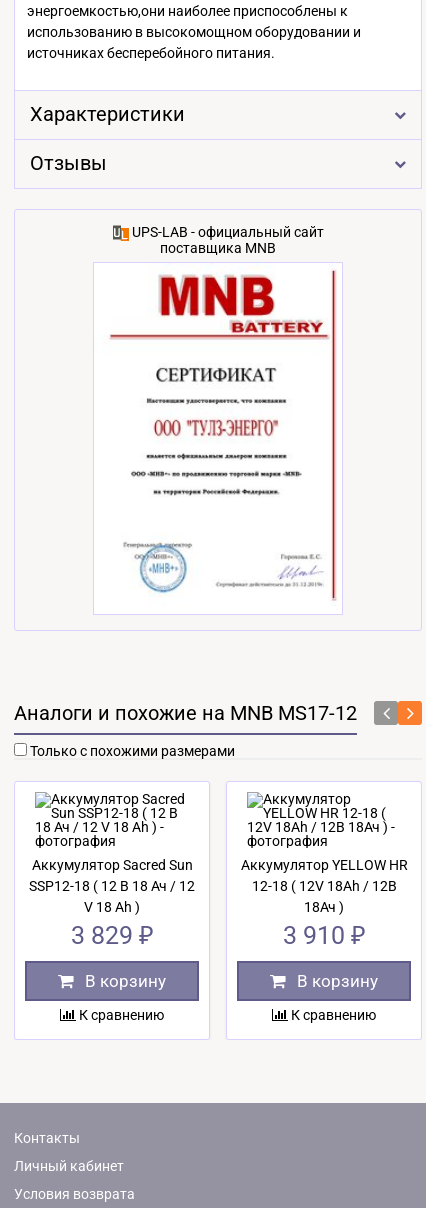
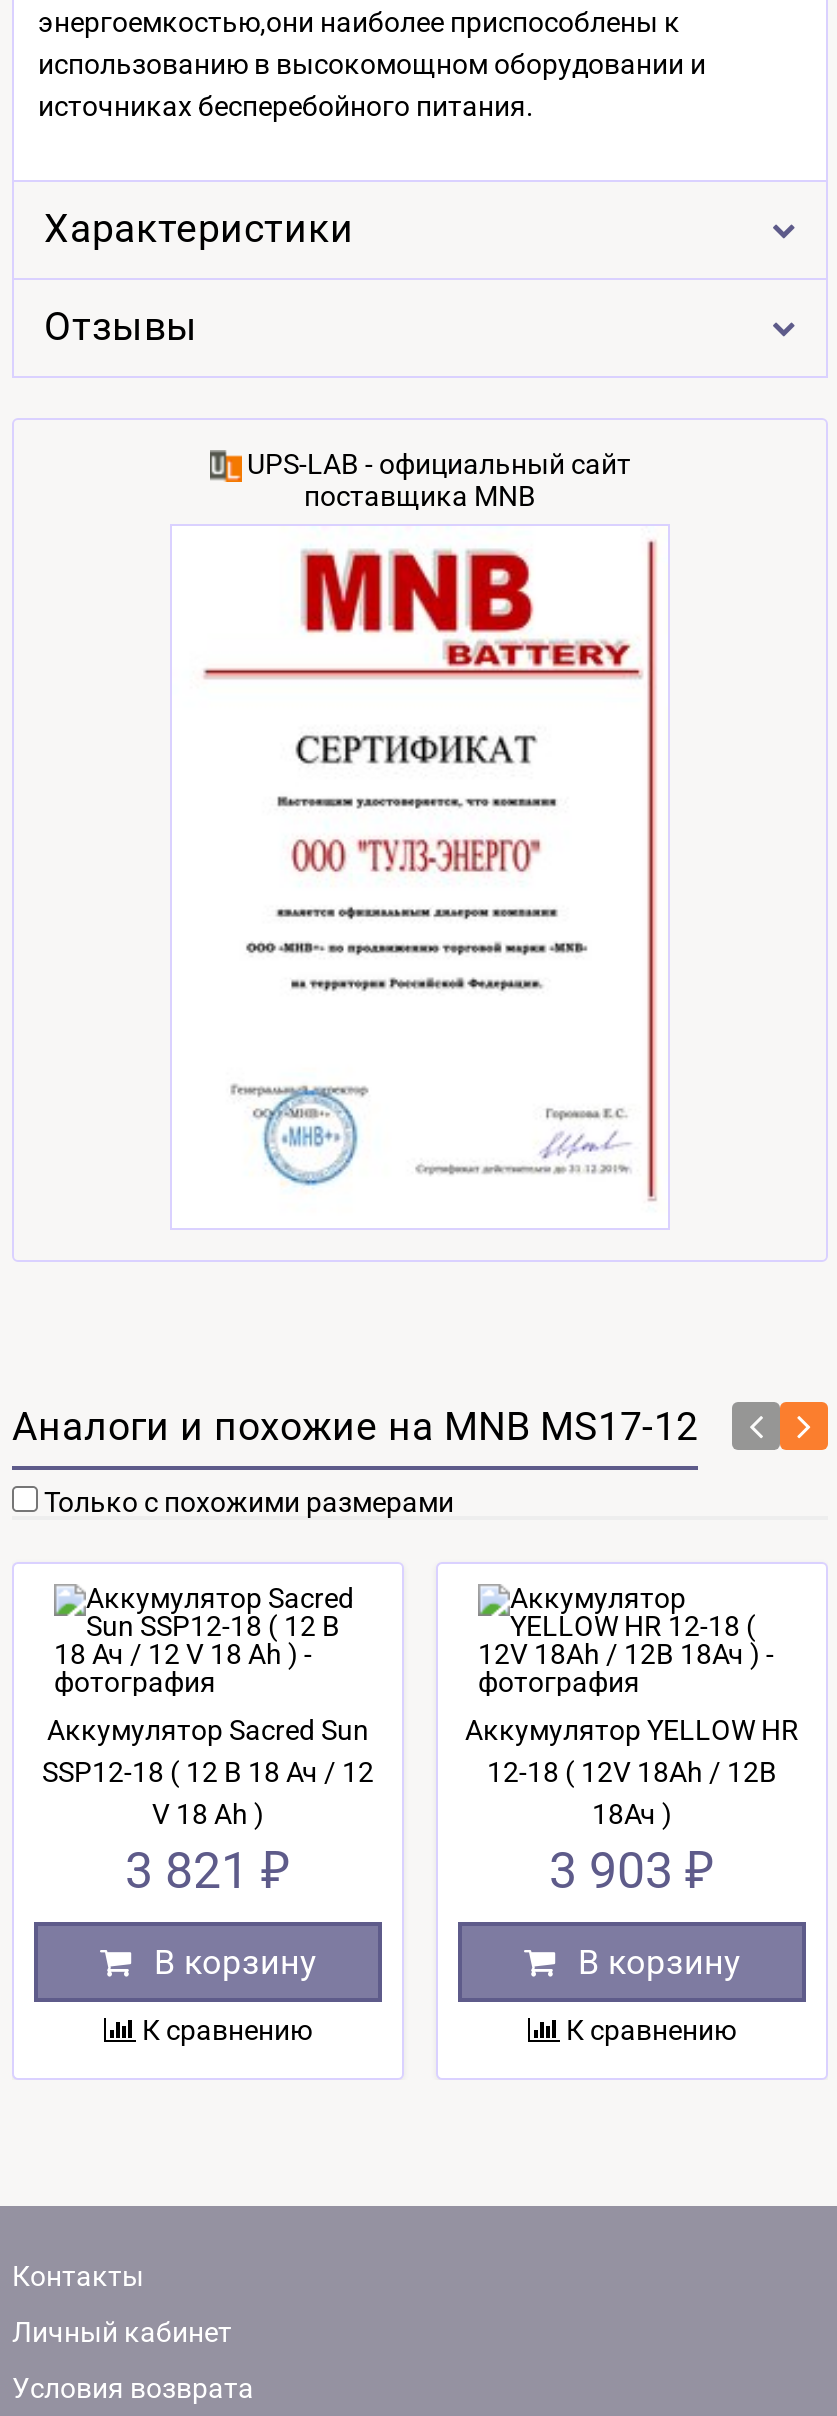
- 3 829 ₽
+ 3 821 ₽

- 3 910 ₽
+ 3 903 ₽
